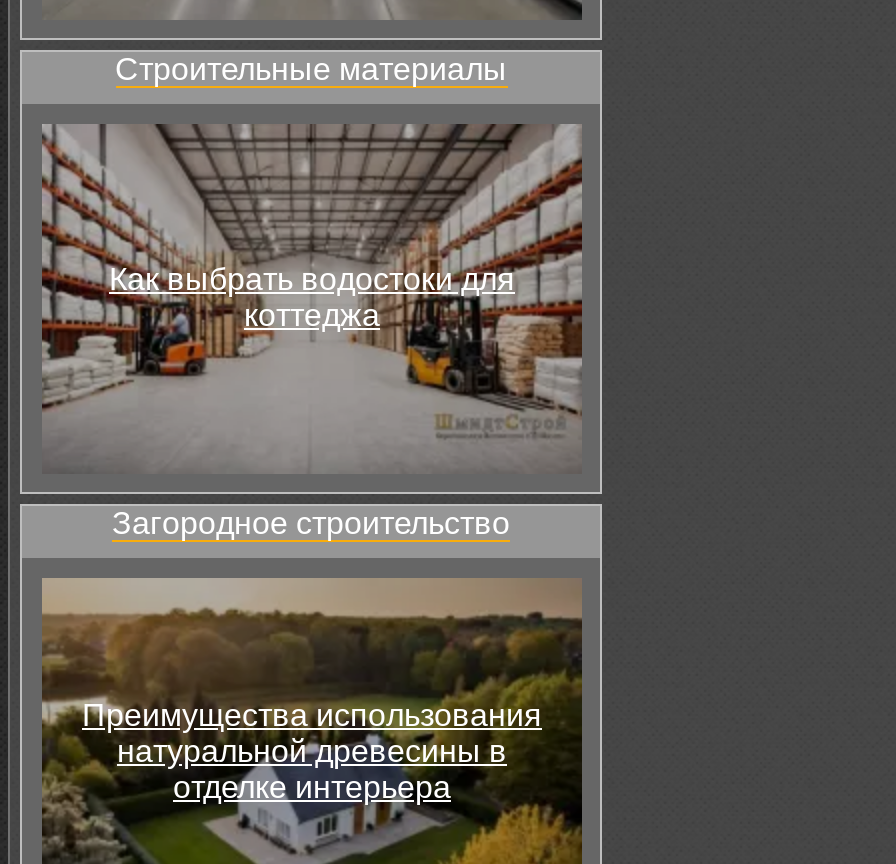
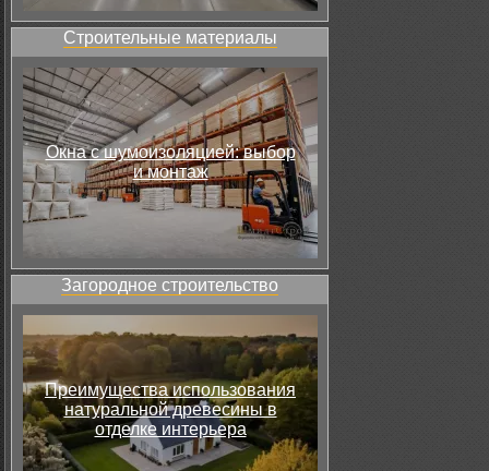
- [image]
- Как выбрать водостоки для
- коттеджа
+ [image]
+ Окна с шумоизоляцией: выбор
+ и монтаж
